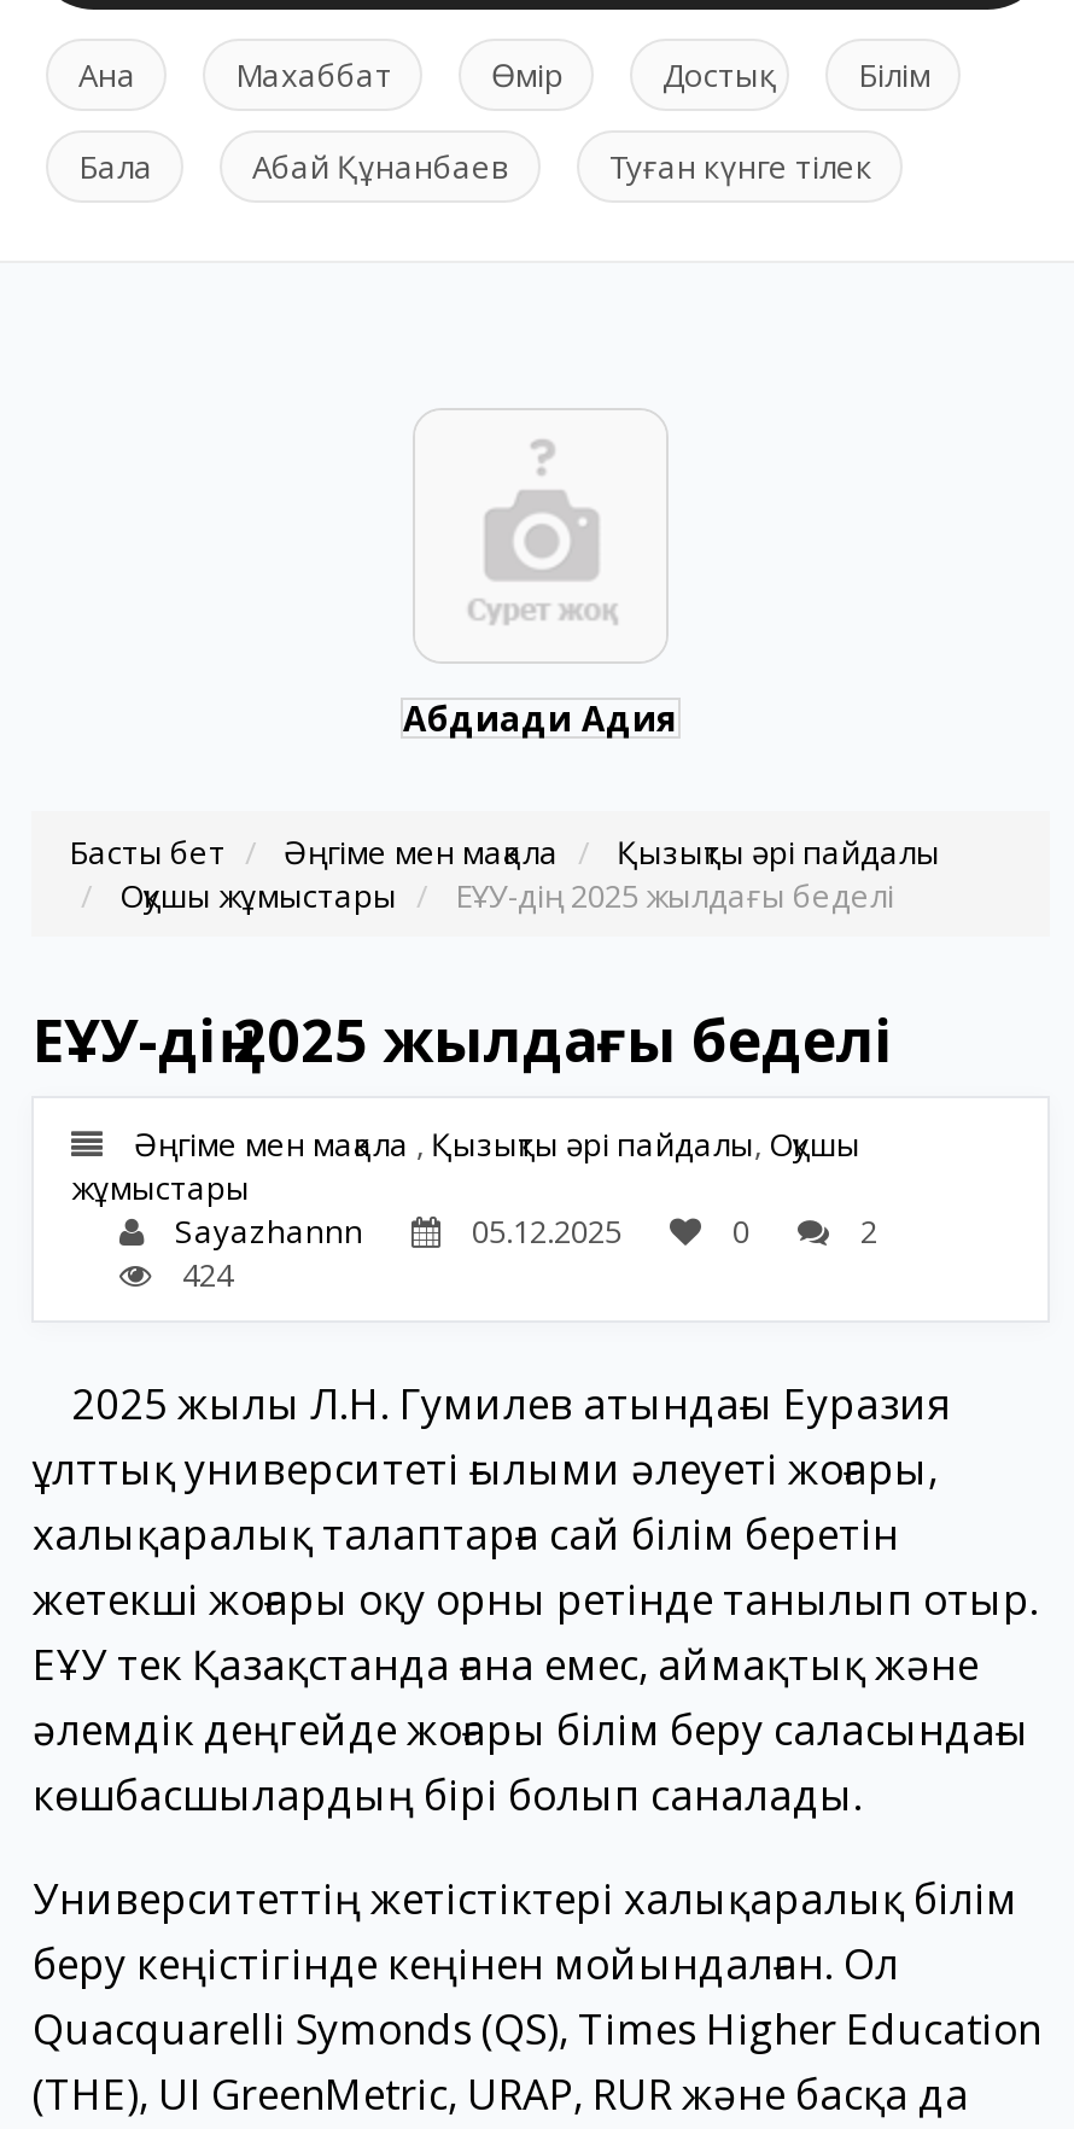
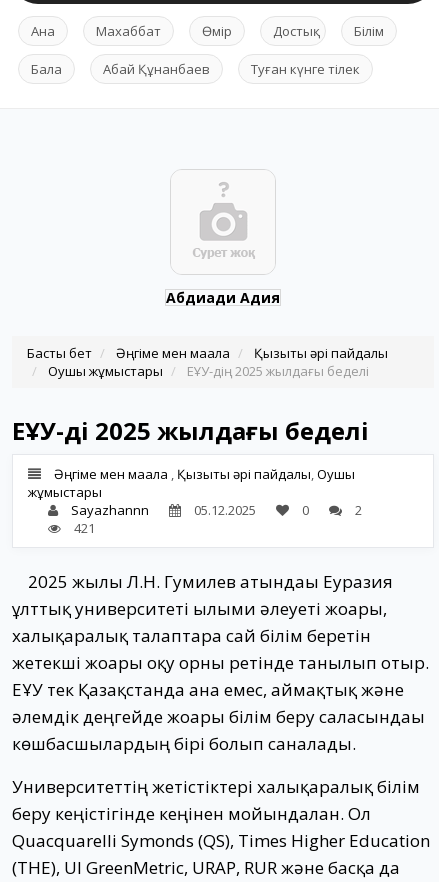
- 424
+ 421
